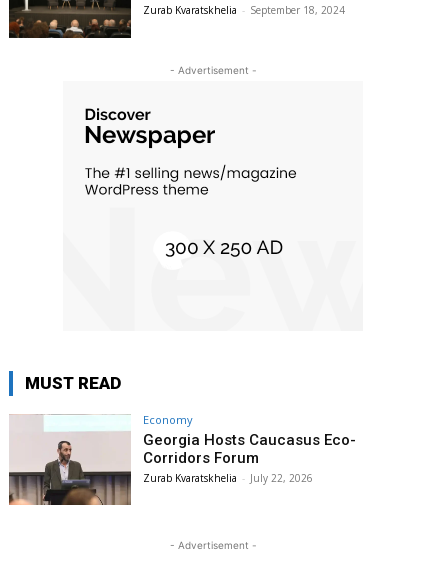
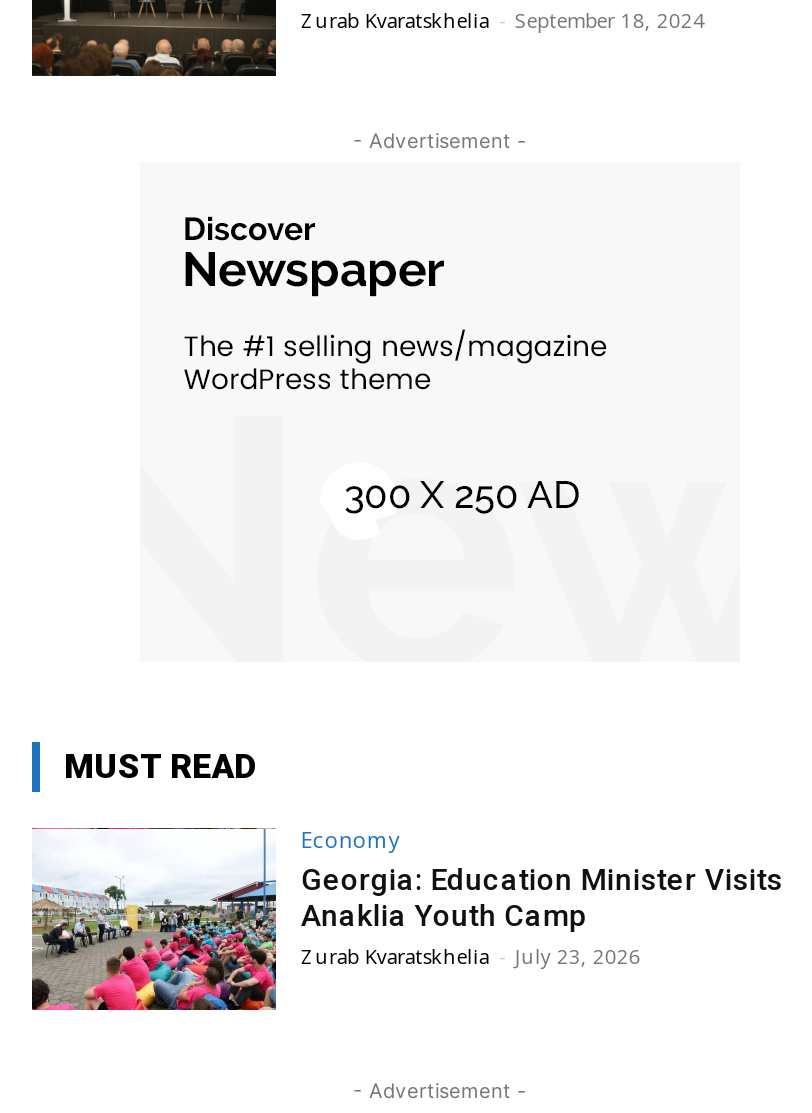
- [image]
- Georgia Hosts Caucasus Eco-
- Corridors Forum
- Zurab Kvaratskhelia - July 22, 2026
+ [image]
+ Georgia: Education Minister Visits
+ Anaklia Youth Camp
+ Zurab Kvaratskhelia - July 23, 2026
